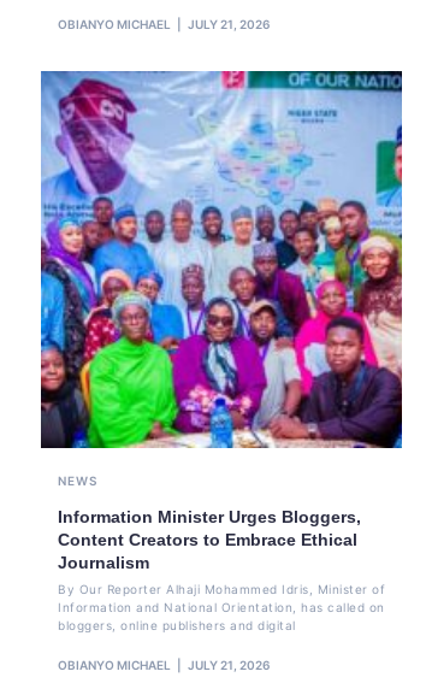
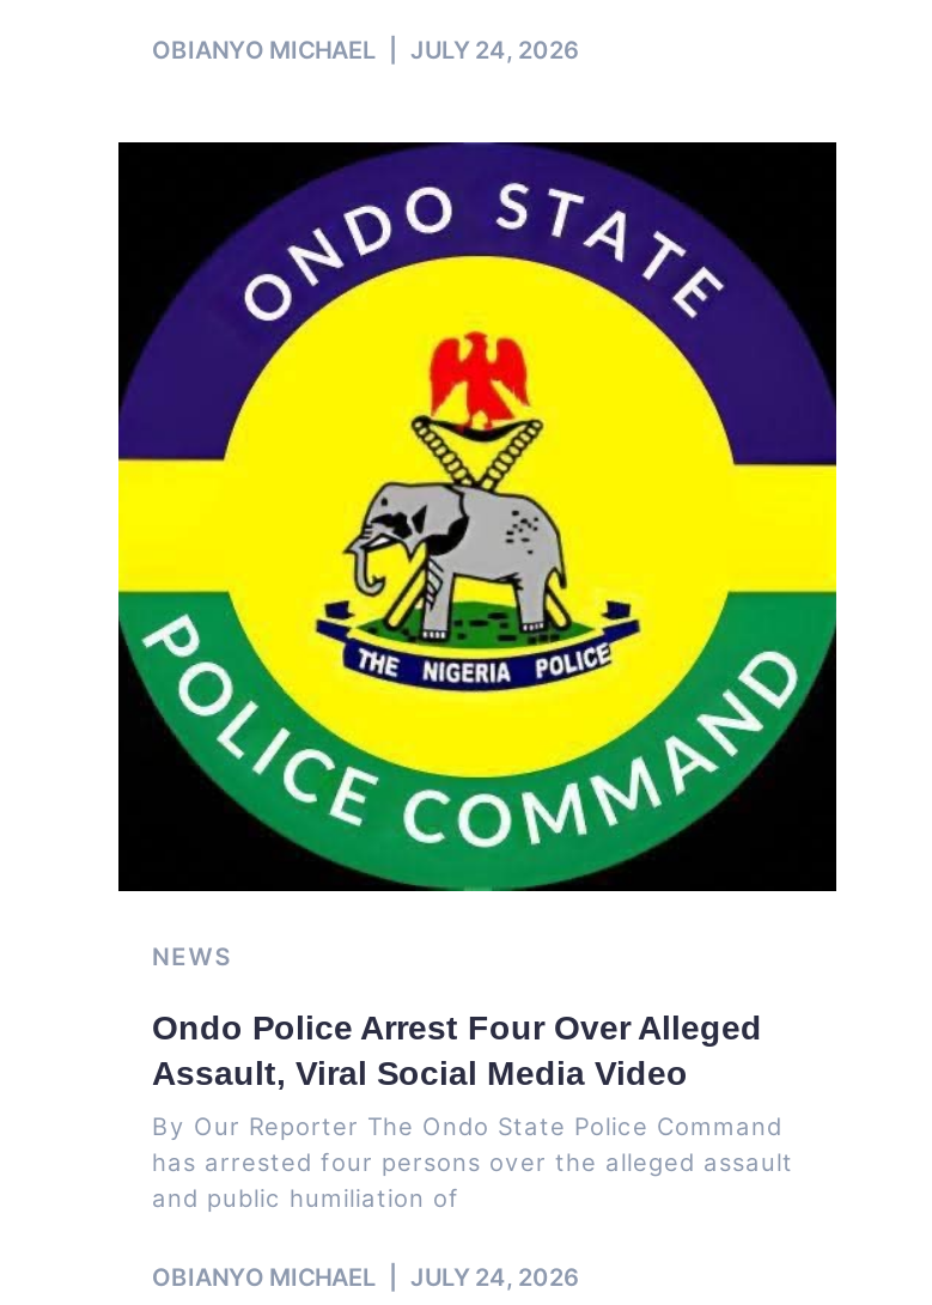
- OBIANYO MICHAEL JULY 21, 2026
+ OBIANYO MICHAEL JULY 24, 2026

- [image]
+ [image]

- Information Minister Urges Bloggers,
- Content Creators to Embrace Ethical
- Journalism
+ Ondo Police Arrest Four Over Alleged
+ Assault, Viral Social Media Video

- By Our Reporter Alhaji Mohammed Idris, Minister of
- Information and National Orientation, has called on
- bloggers, online publishers and digital
+ By Our Reporter The Ondo State Police Command
+ has arrested four persons over the alleged assault
+ and public humiliation of

- OBIANYO MICHAEL JULY 21, 2026
+ OBIANYO MICHAEL JULY 24, 2026
